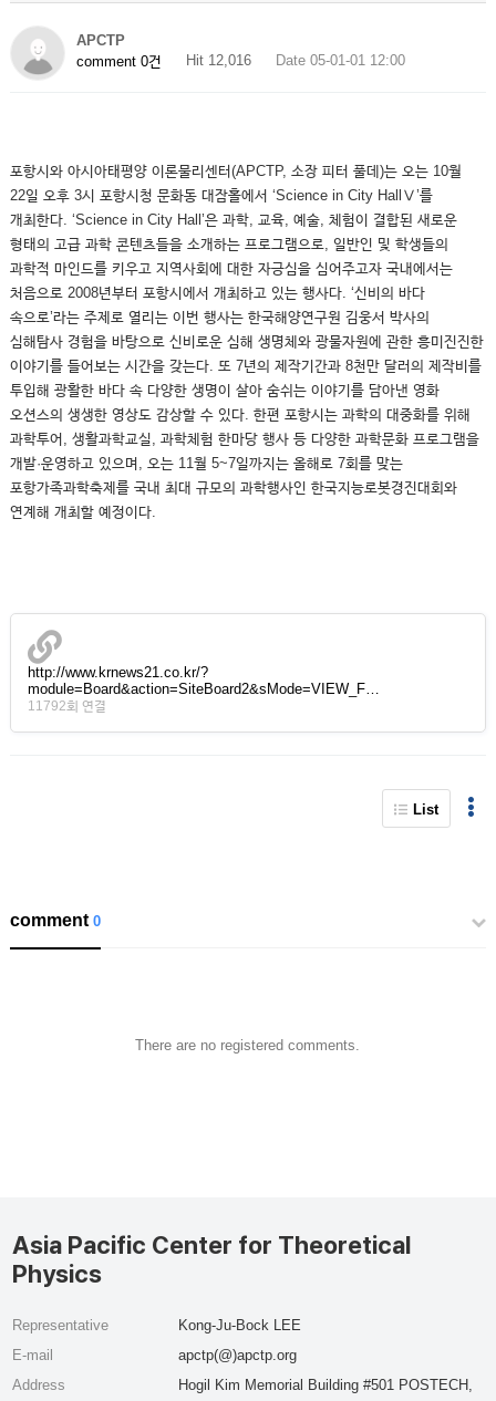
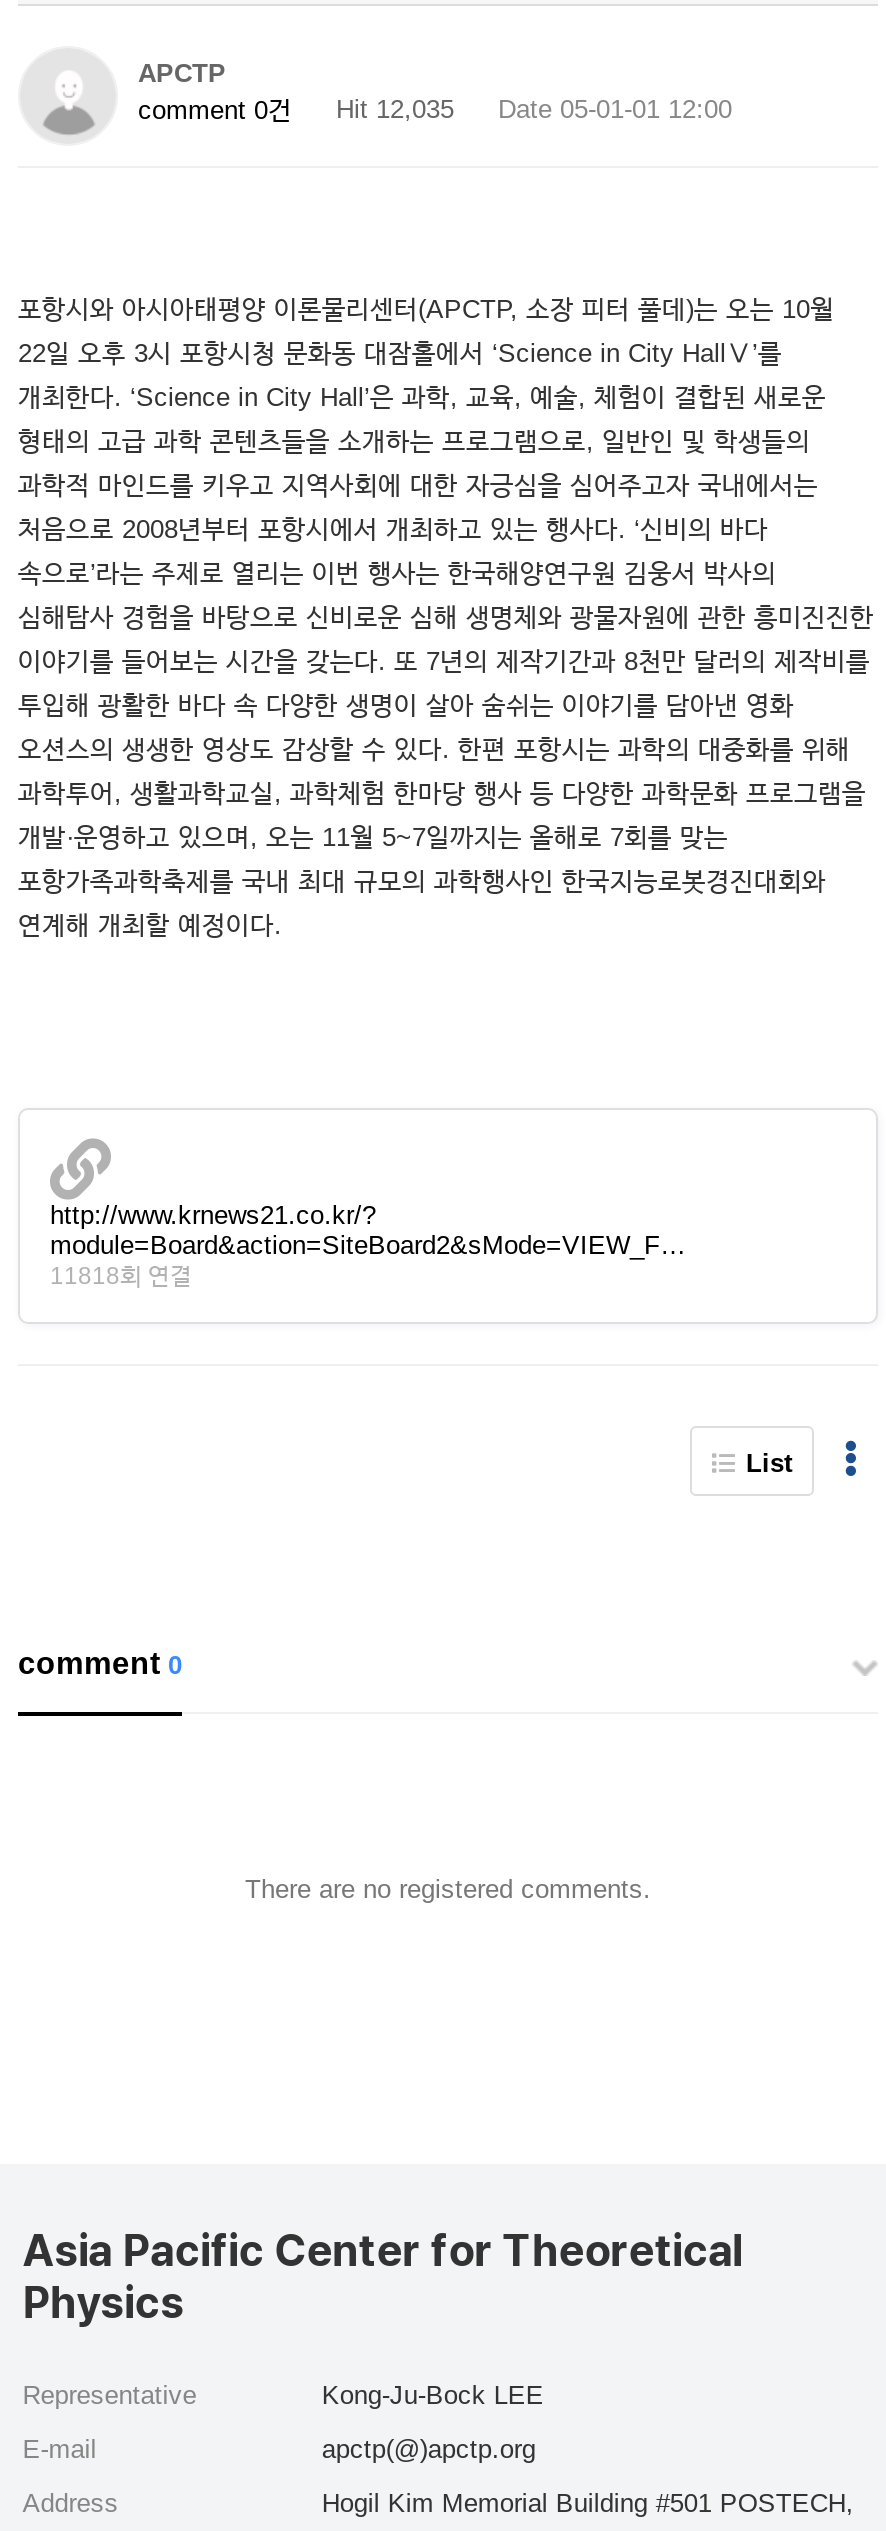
- comment 0건 Hit 12,016 Date 05-01-01 12:00
+ comment 0건 Hit 12,035 Date 05-01-01 12:00

- 11792회 연결
+ 11818회 연결
